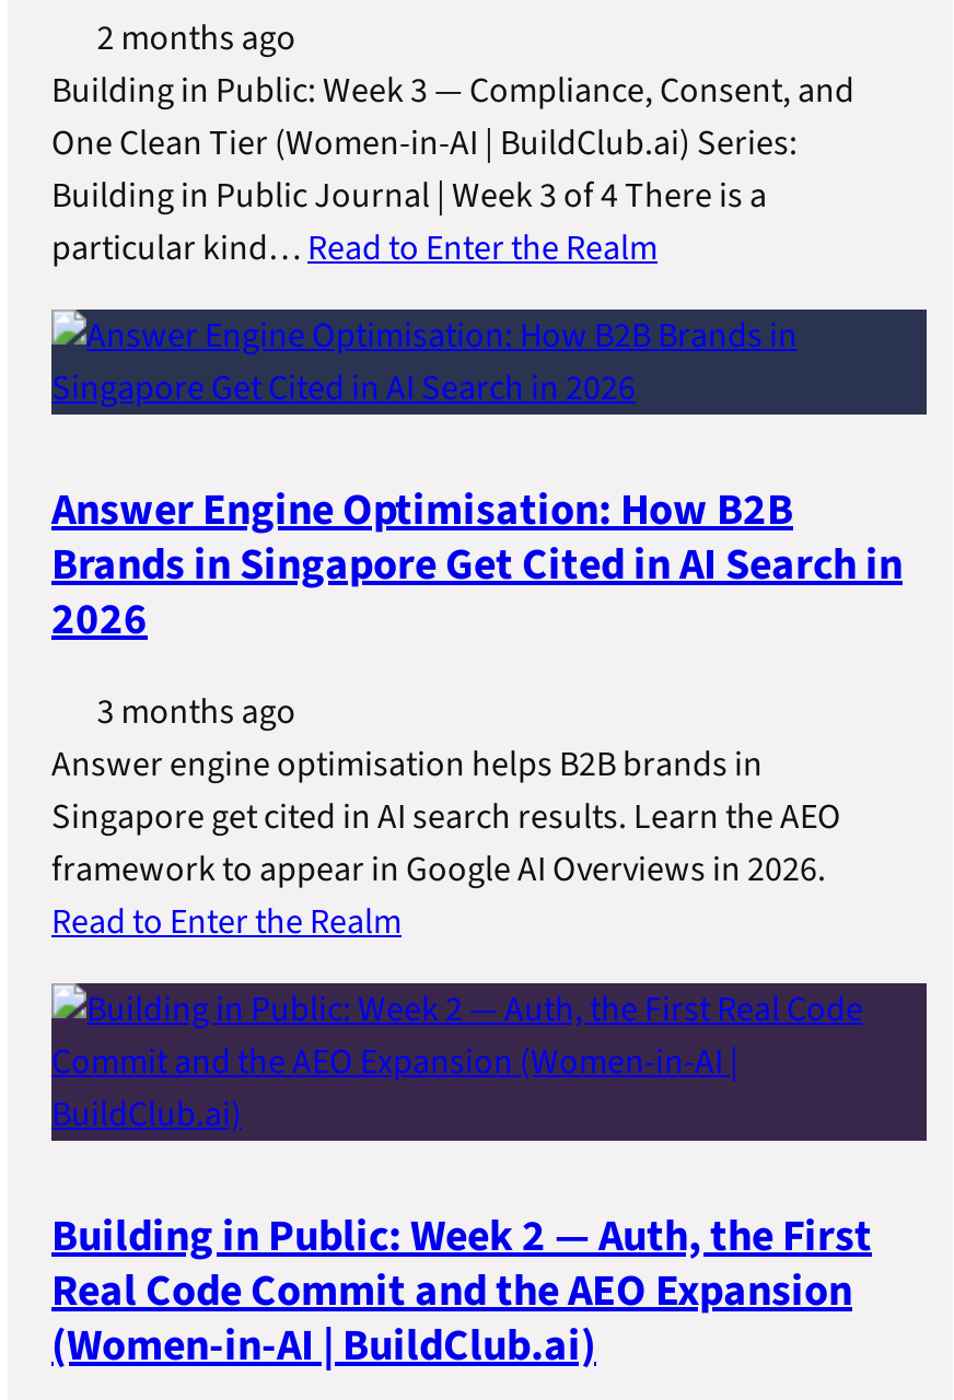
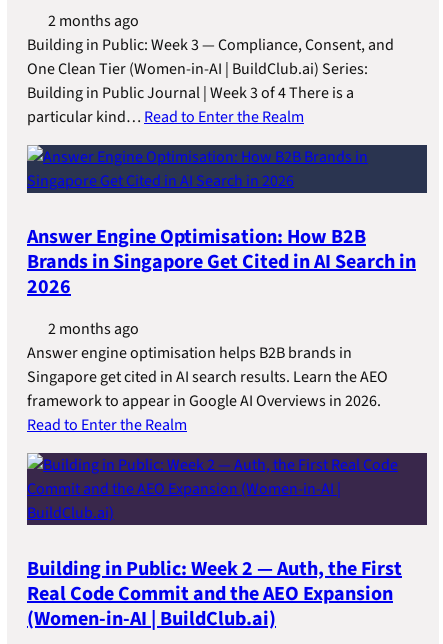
- 3 months ago
+ 2 months ago
